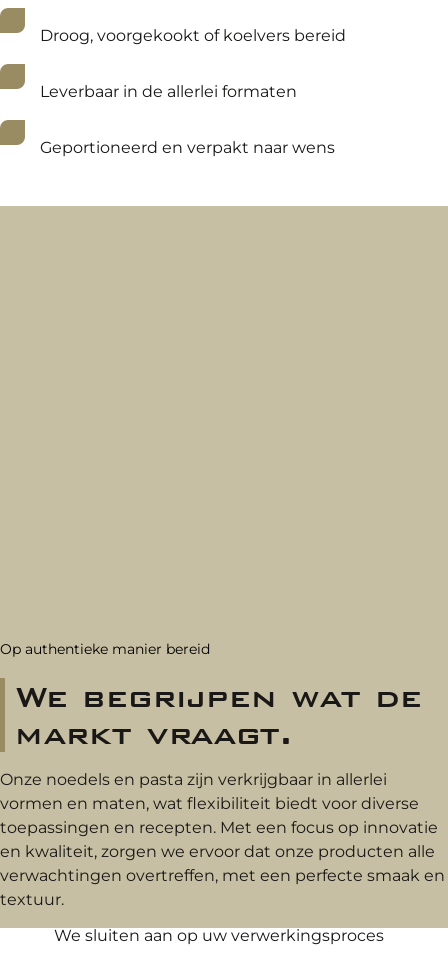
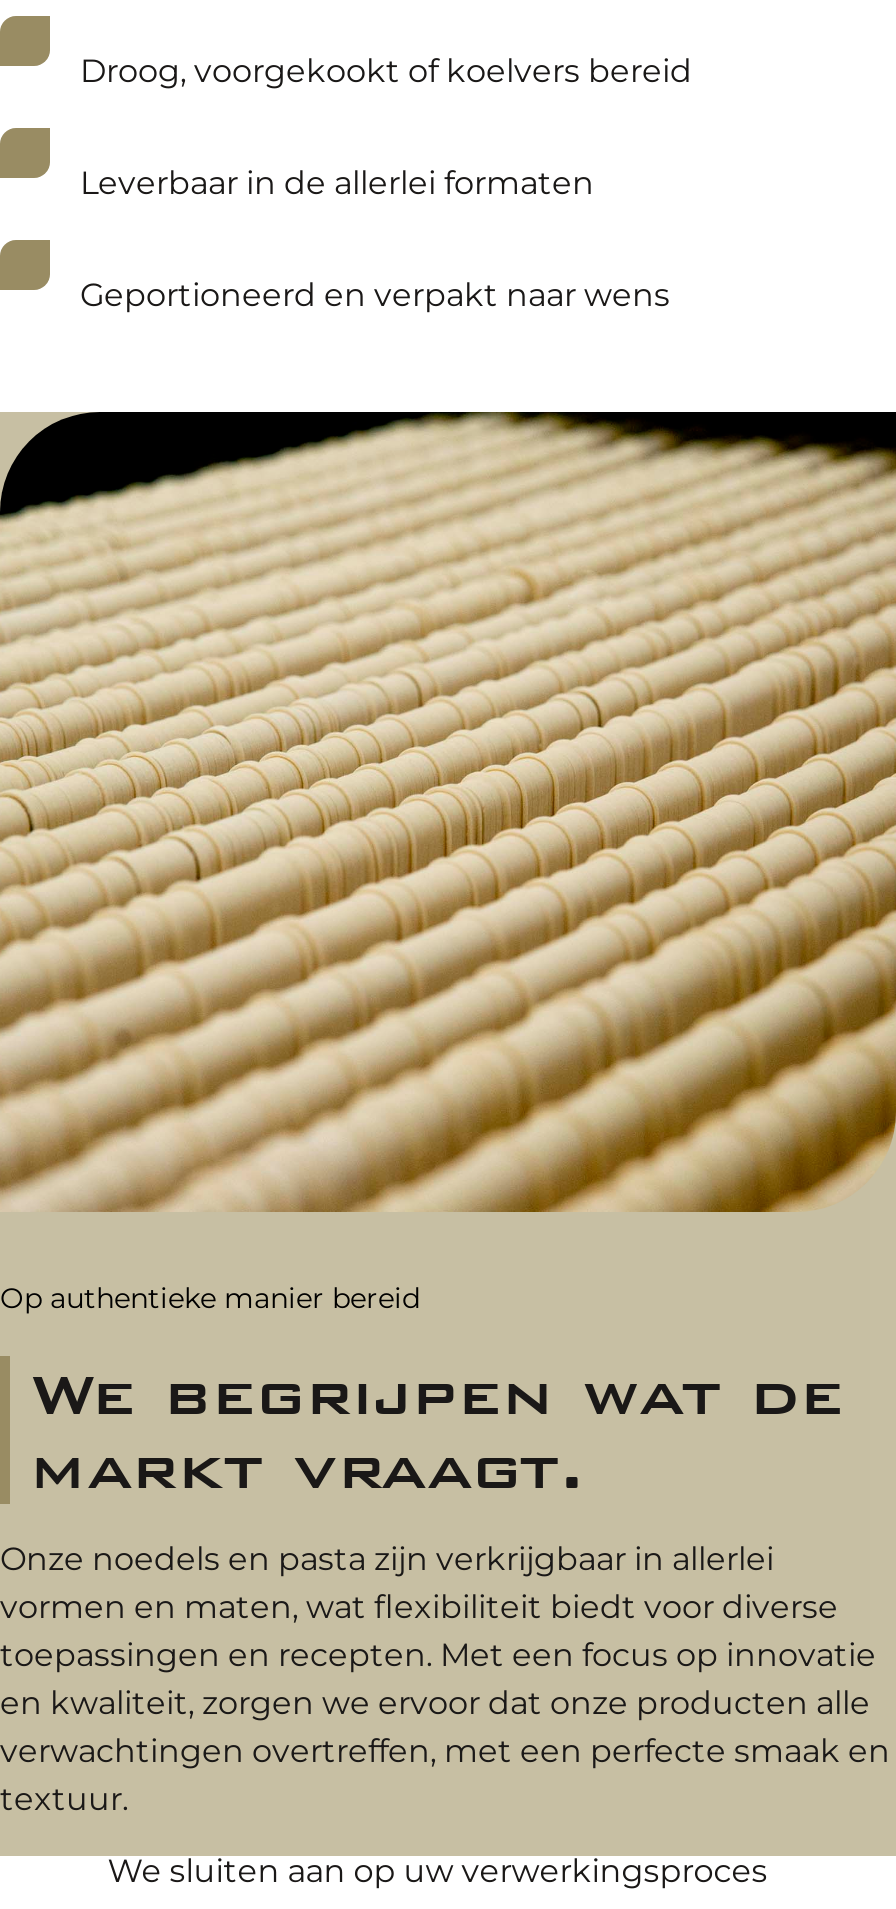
+ [image]
